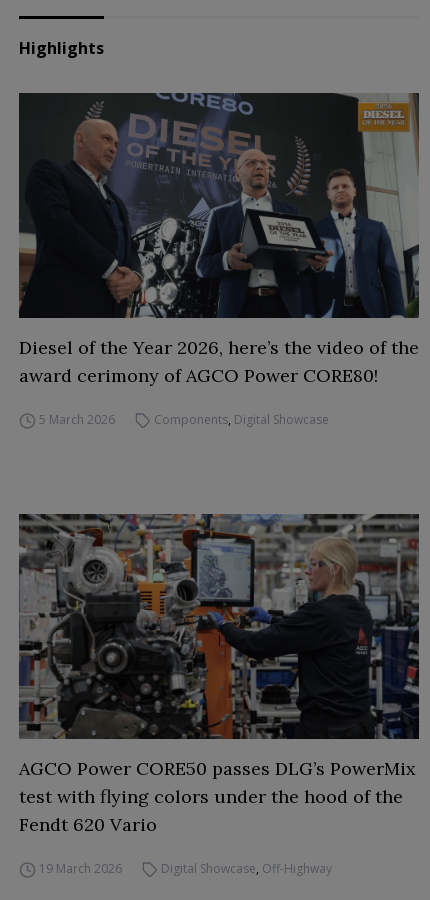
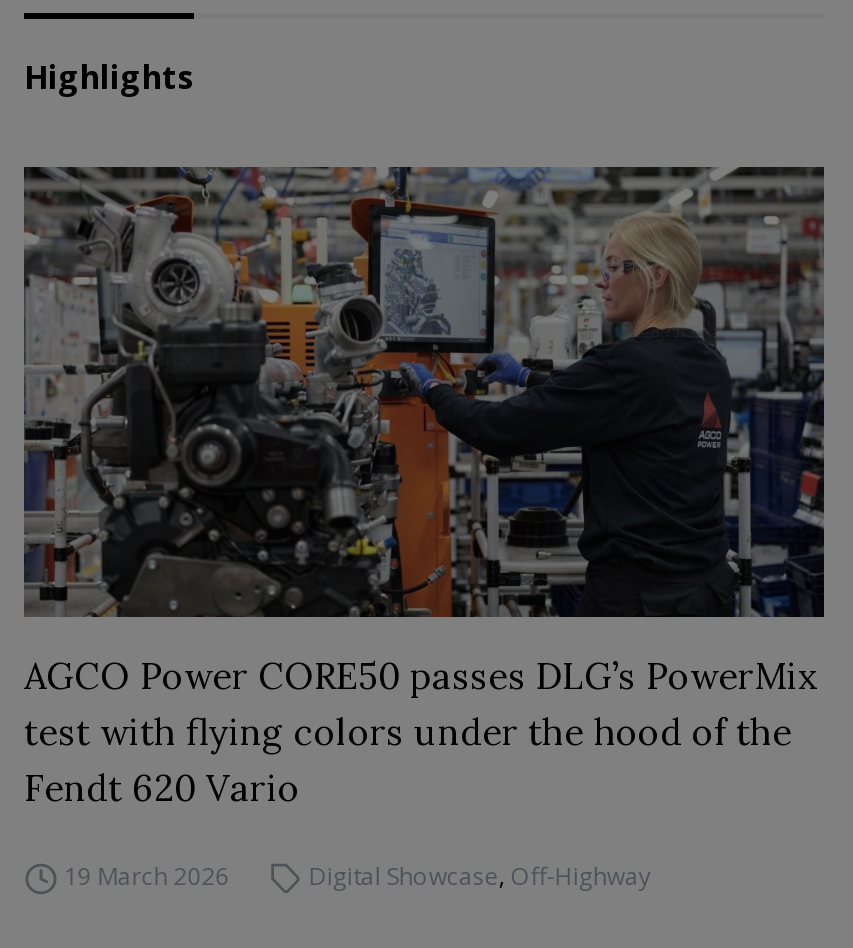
- [image]
- Diesel of the Year 2026, here’s the video of the
- award cerimony of AGCO Power CORE80!
- 5 March 2026
- Components, Digital Showcase
